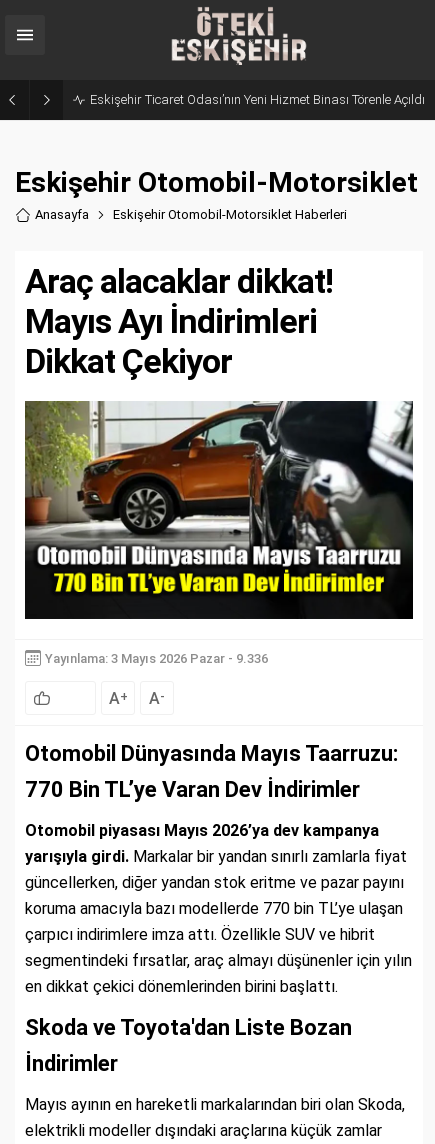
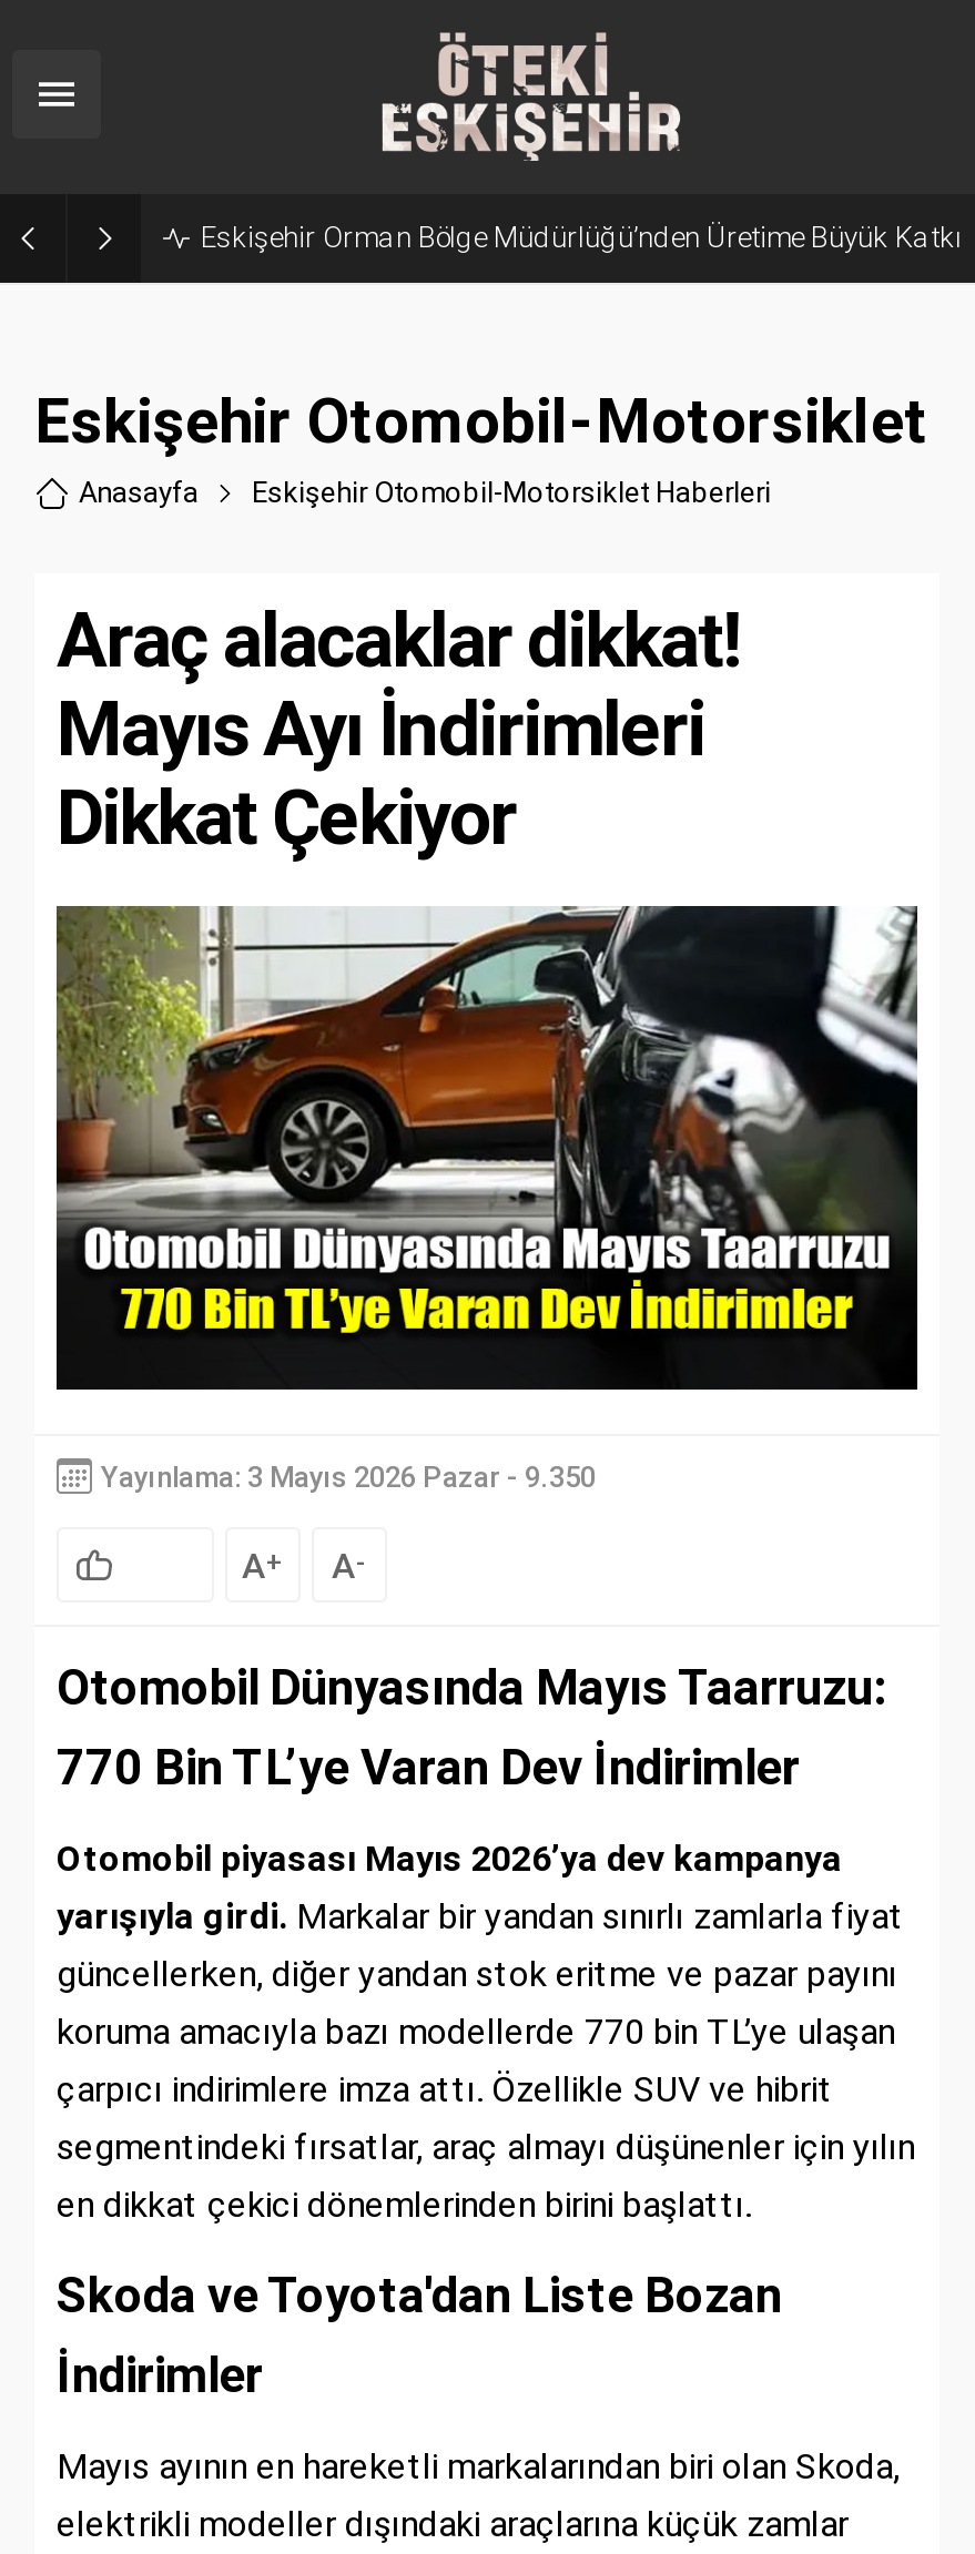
- Eskişehir Ticaret Odası’nın Yeni Hizmet Binası Törenle Açıldı
+ Eskişehir Orman Bölge Müdürlüğü’nden Üretime Büyük Katkı

- Yayınlama: 3 Mayıs 2026 Pazar - 9.336
+ Yayınlama: 3 Mayıs 2026 Pazar - 9.350
